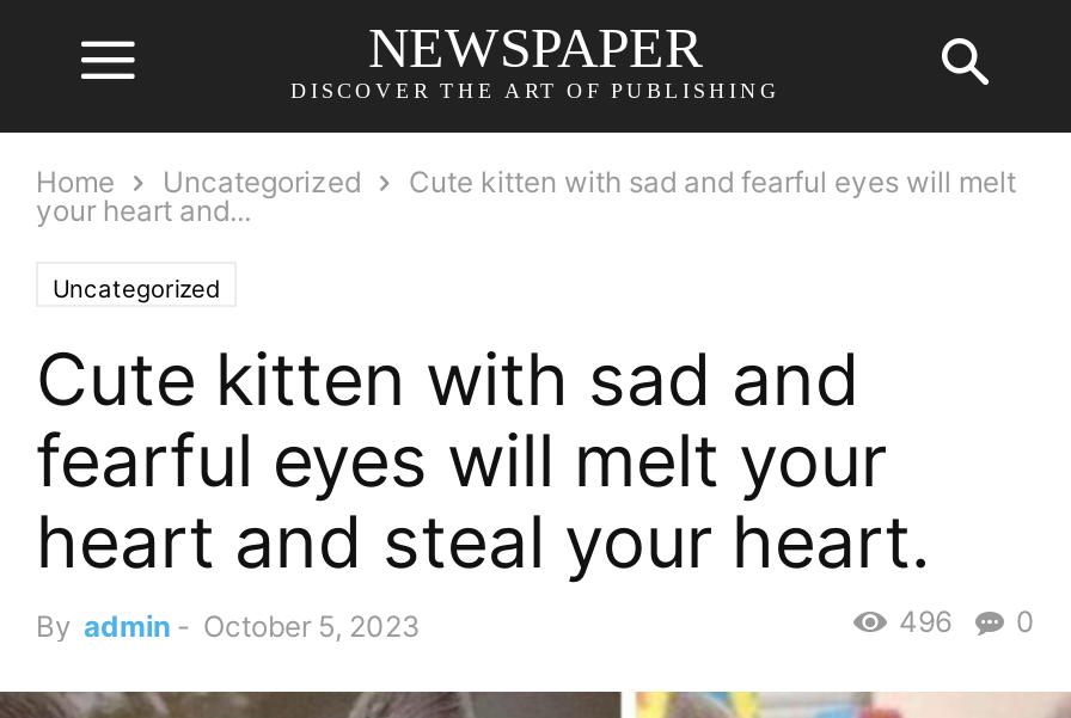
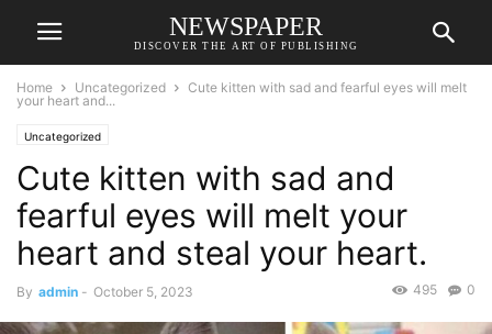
- 496 0
+ 495 0
